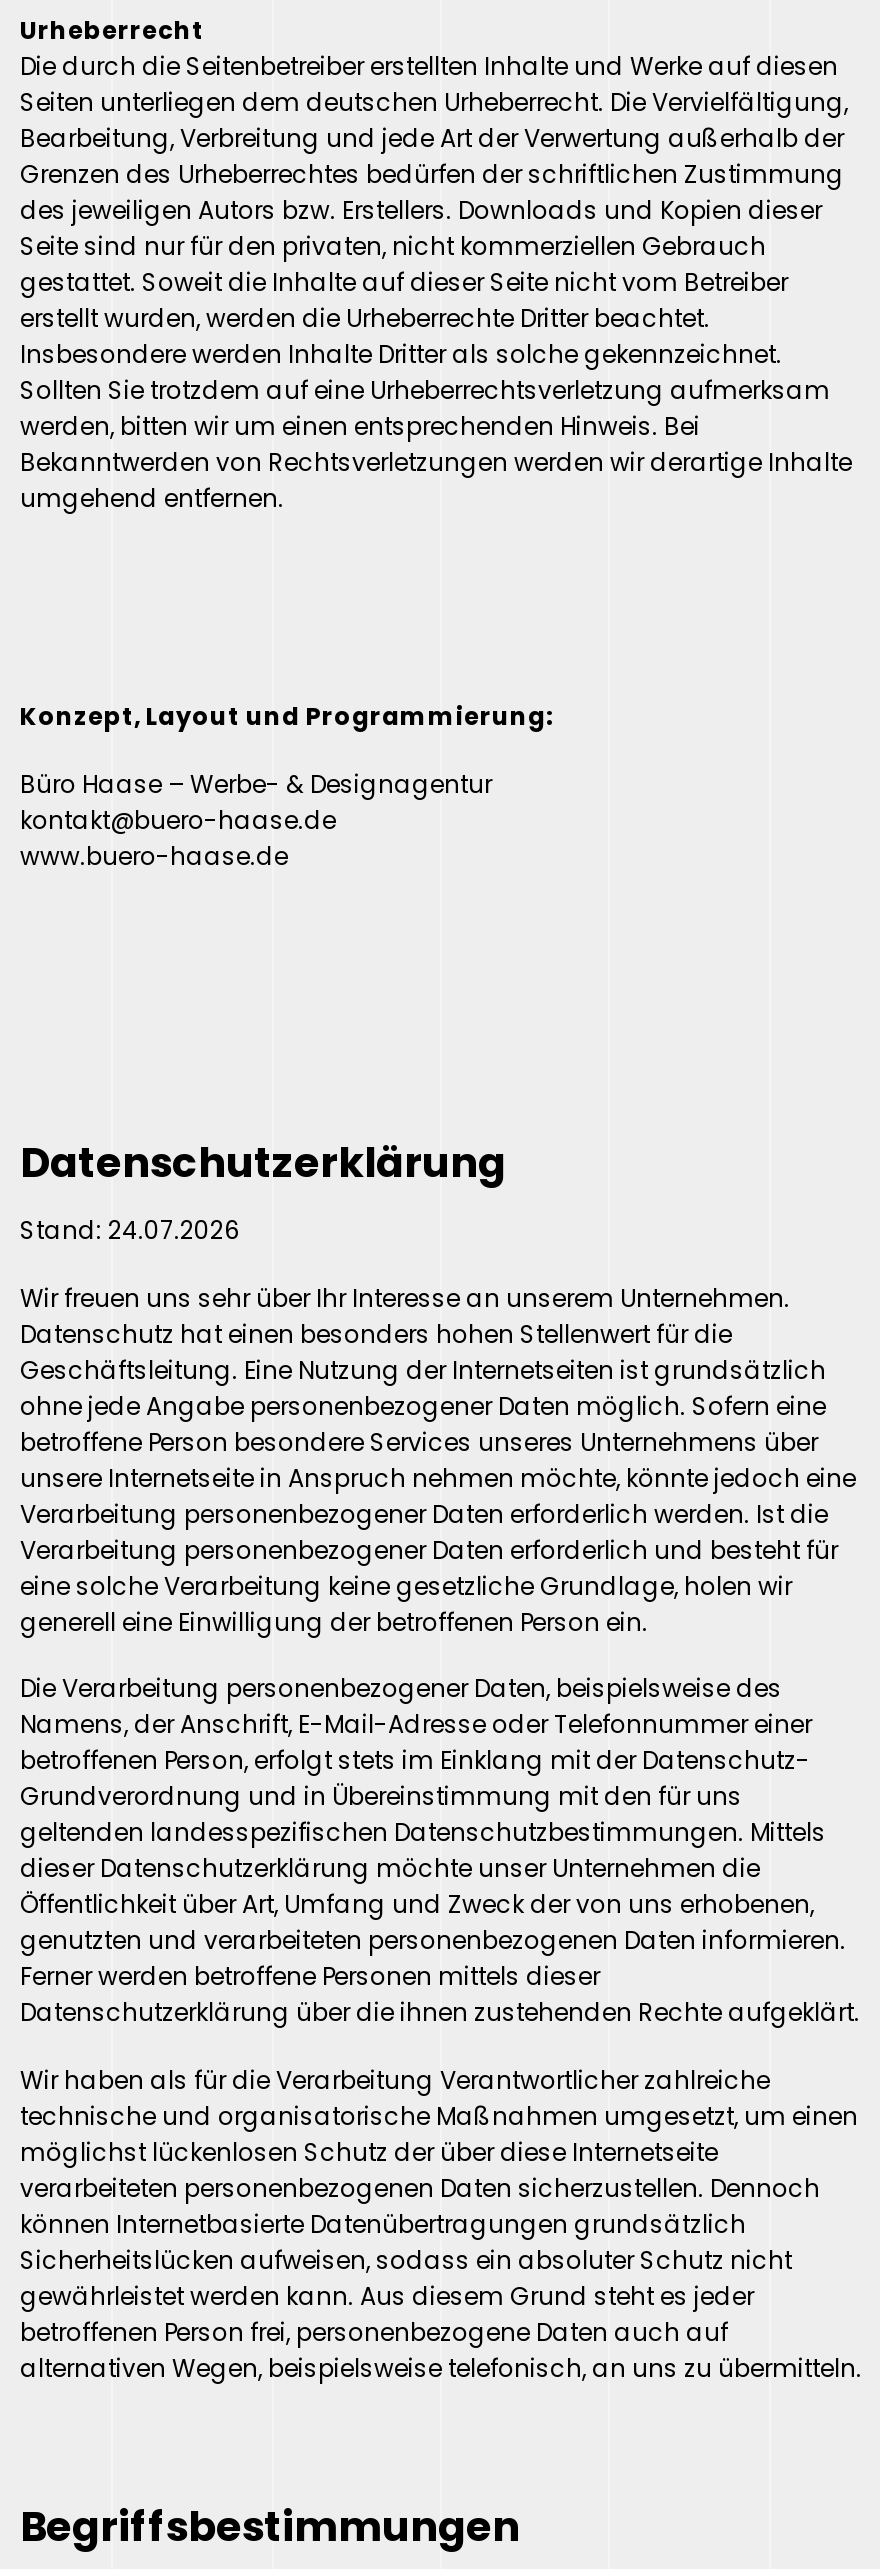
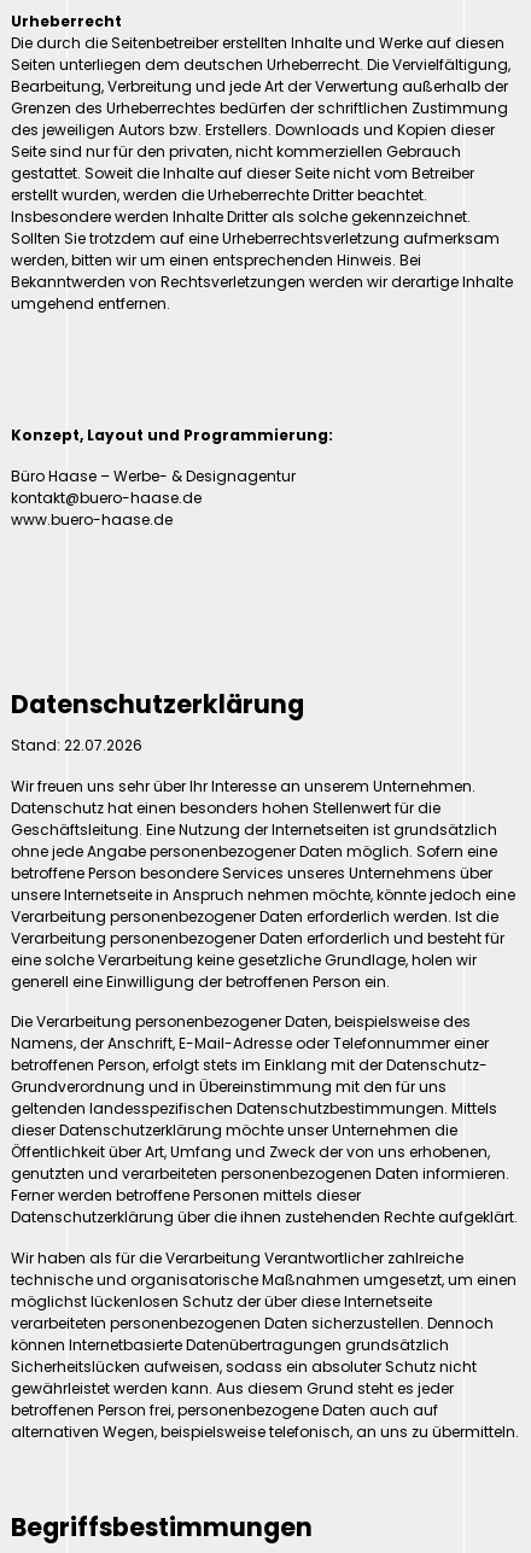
- Stand: 24.07.2026
+ Stand: 22.07.2026
